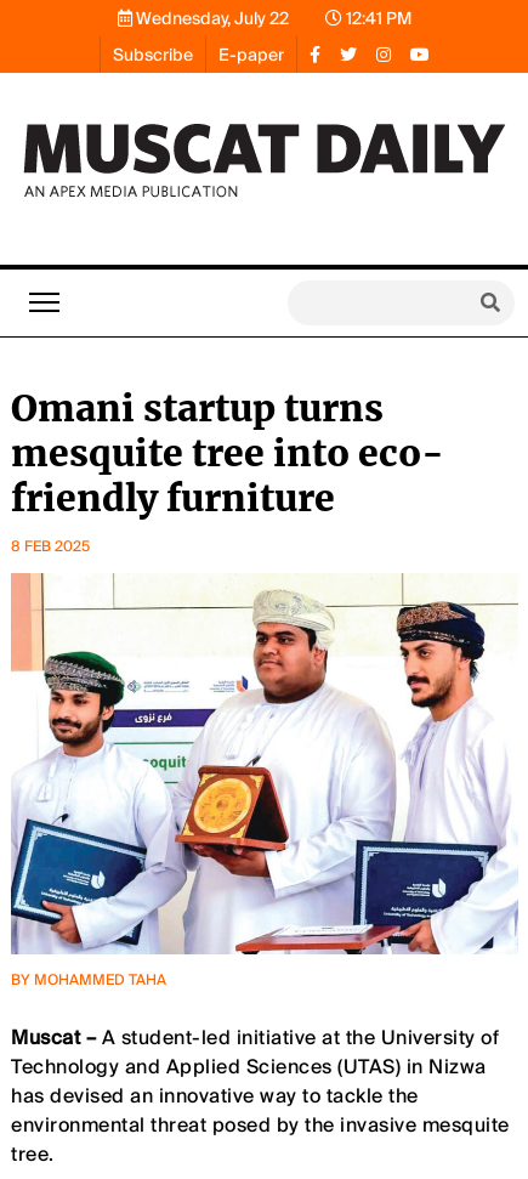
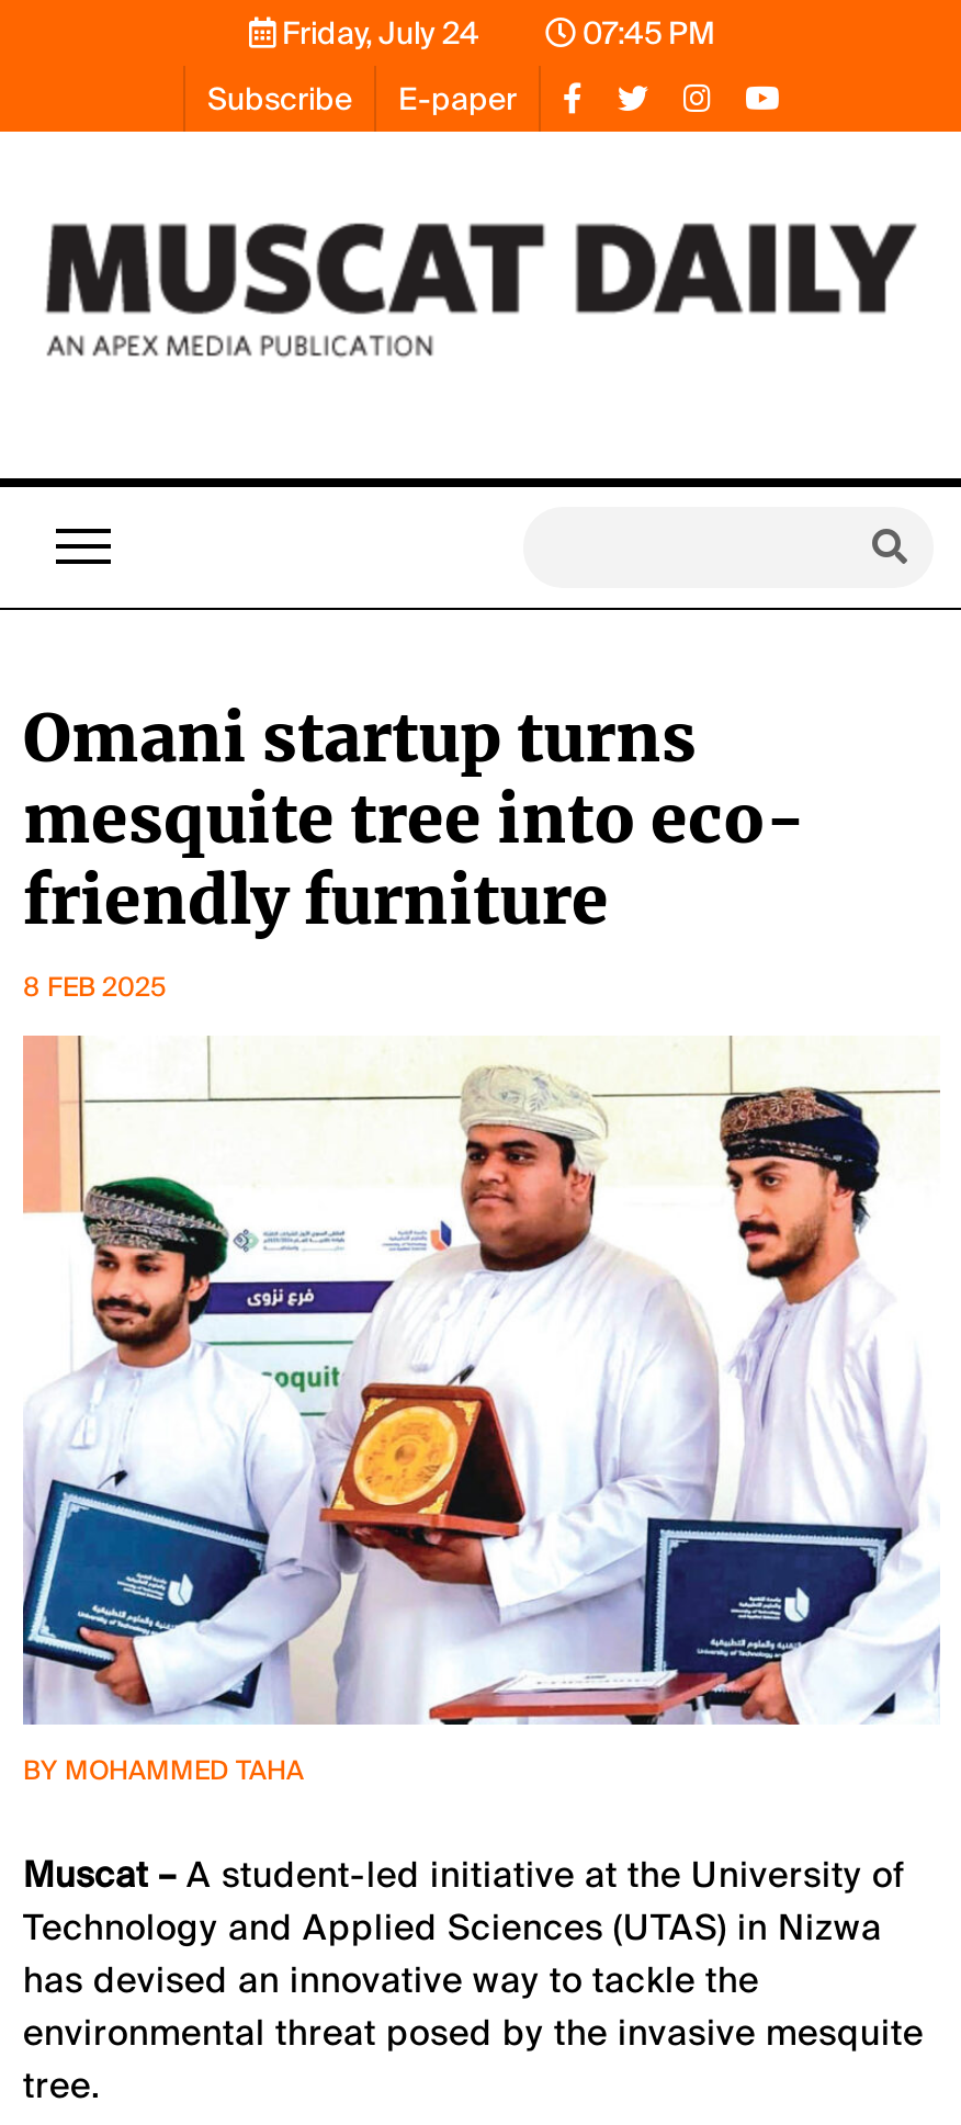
- Wednesday, July 22
+ Friday, July 24

- 12:41 PM
+ 07:45 PM
